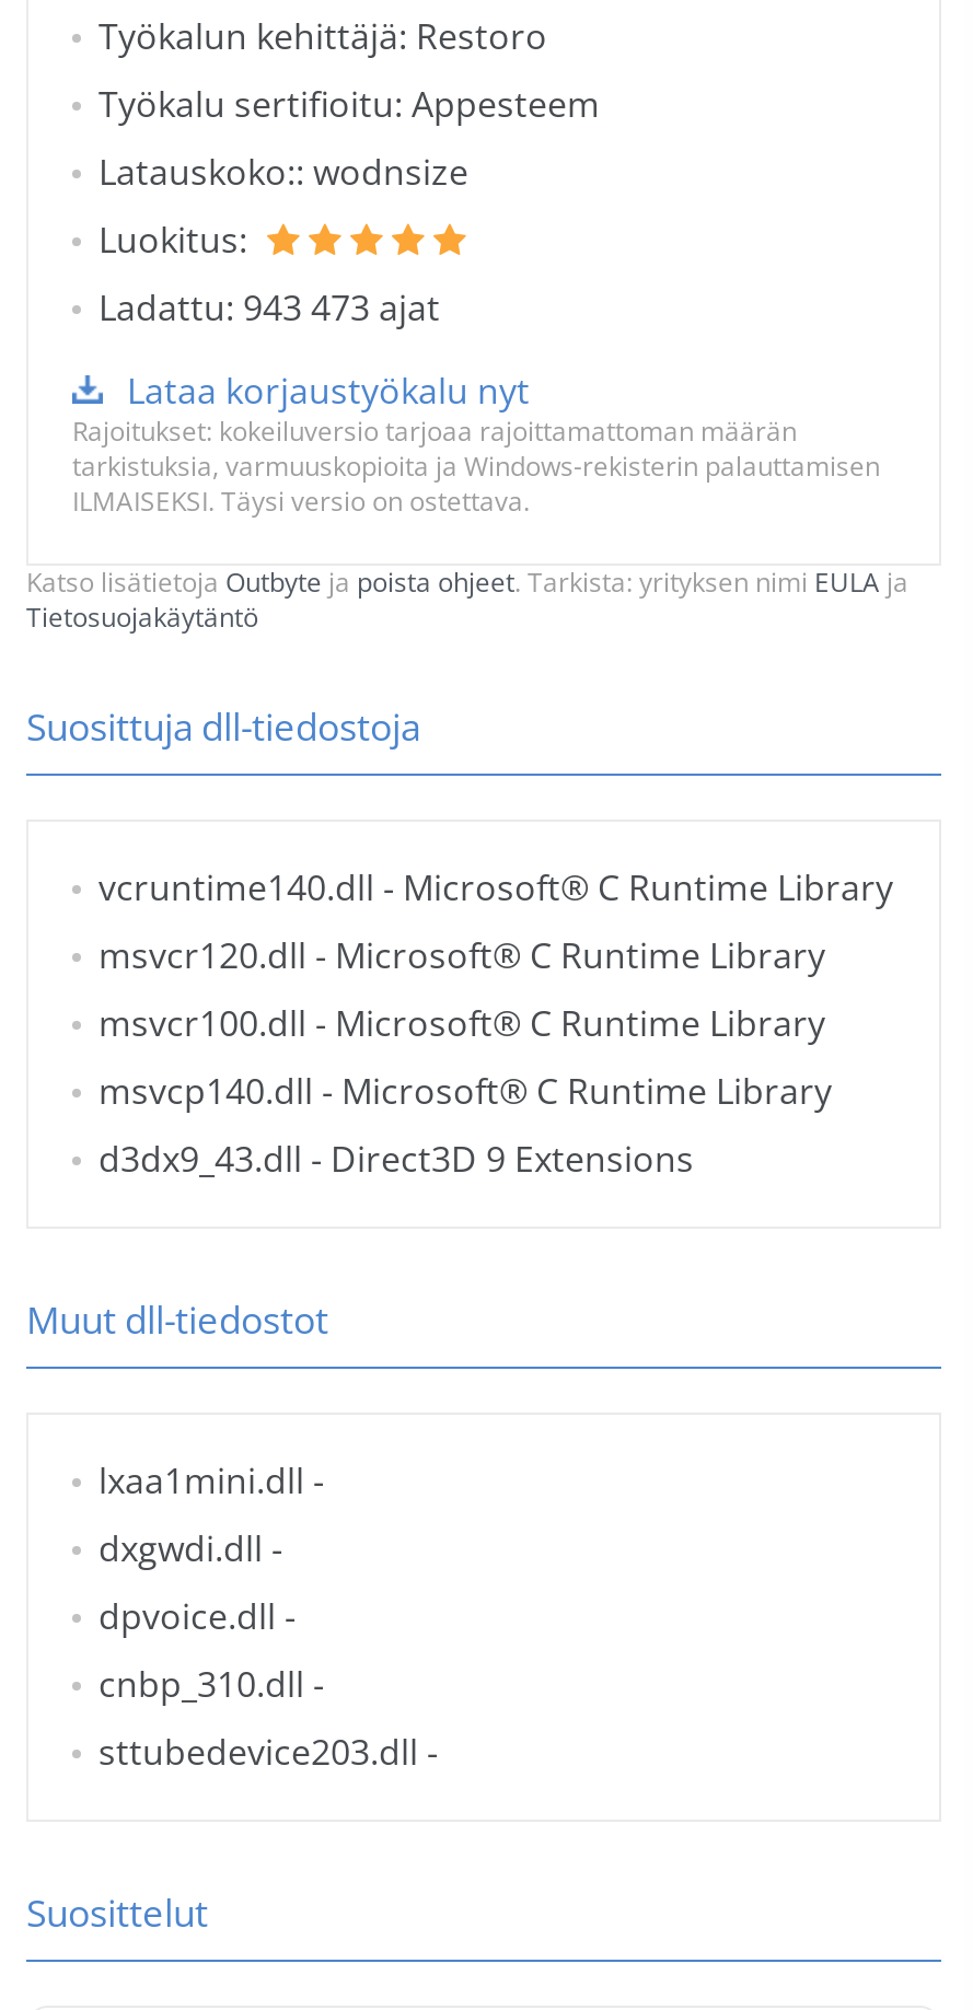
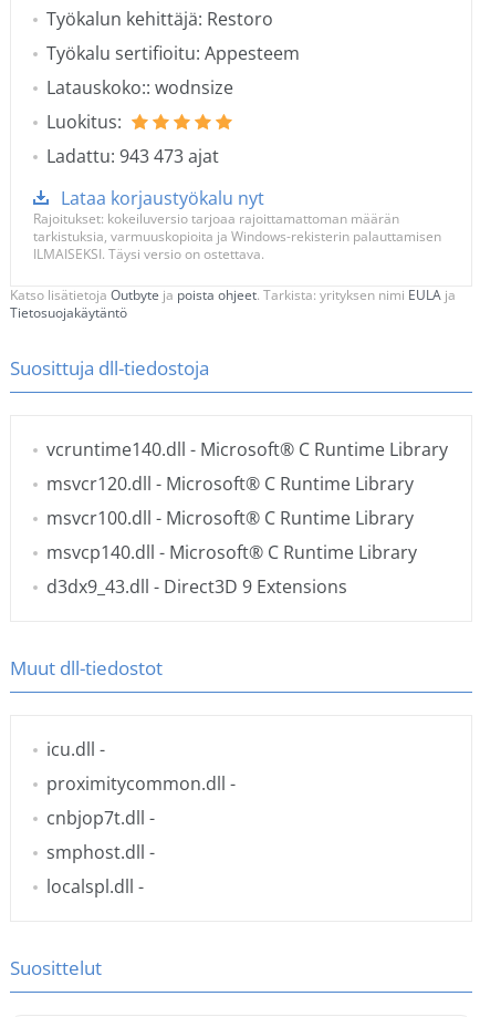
- lxaa1mini.dll -
- dxgwdi.dll -
- dpvoice.dll -
- cnbp_310.dll -
- sttubedevice203.dll -
+ icu.dll -
+ proximitycommon.dll -
+ cnbjop7t.dll -
+ smphost.dll -
+ localspl.dll -
